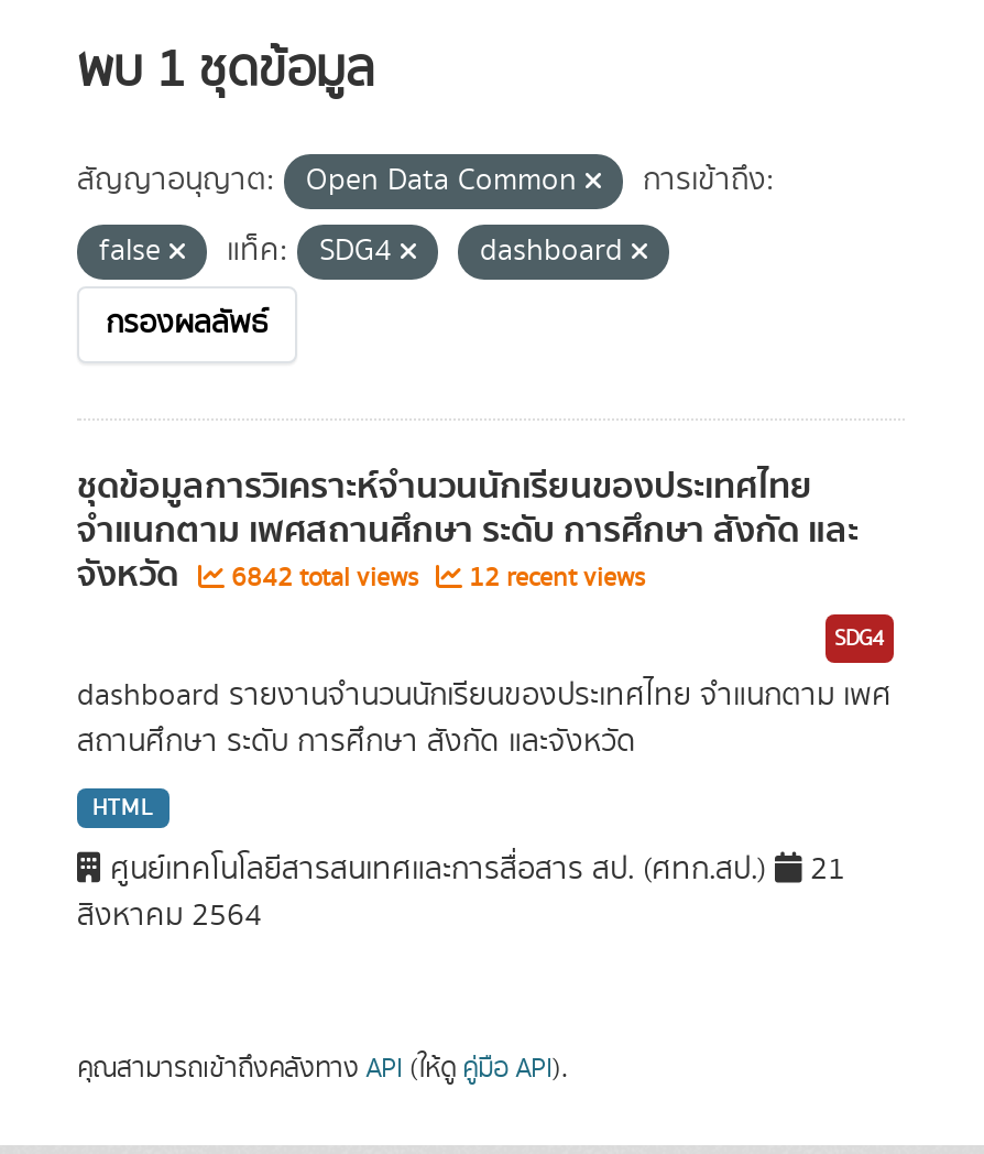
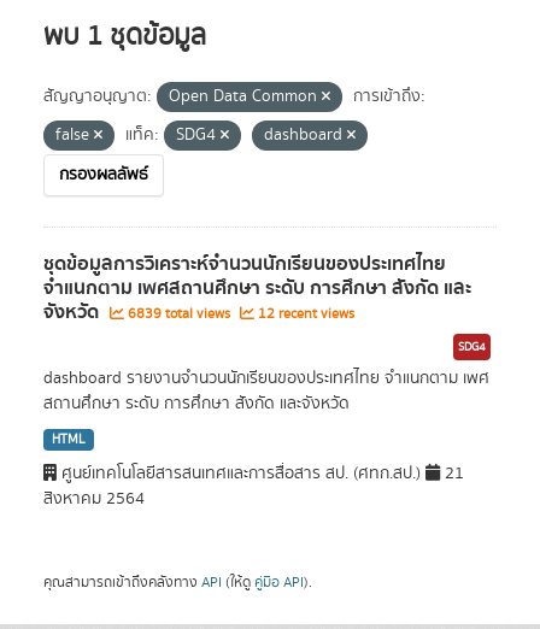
- จังหวัด 6842 total views 12 recent views
+ จังหวัด 6839 total views 12 recent views
